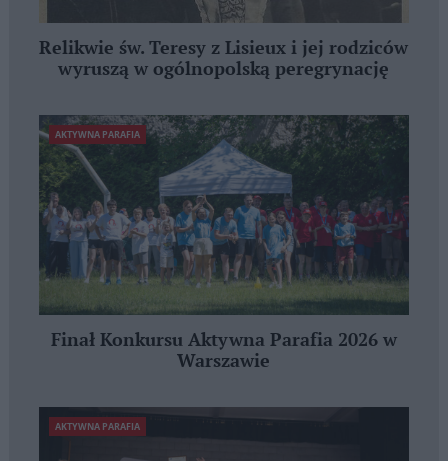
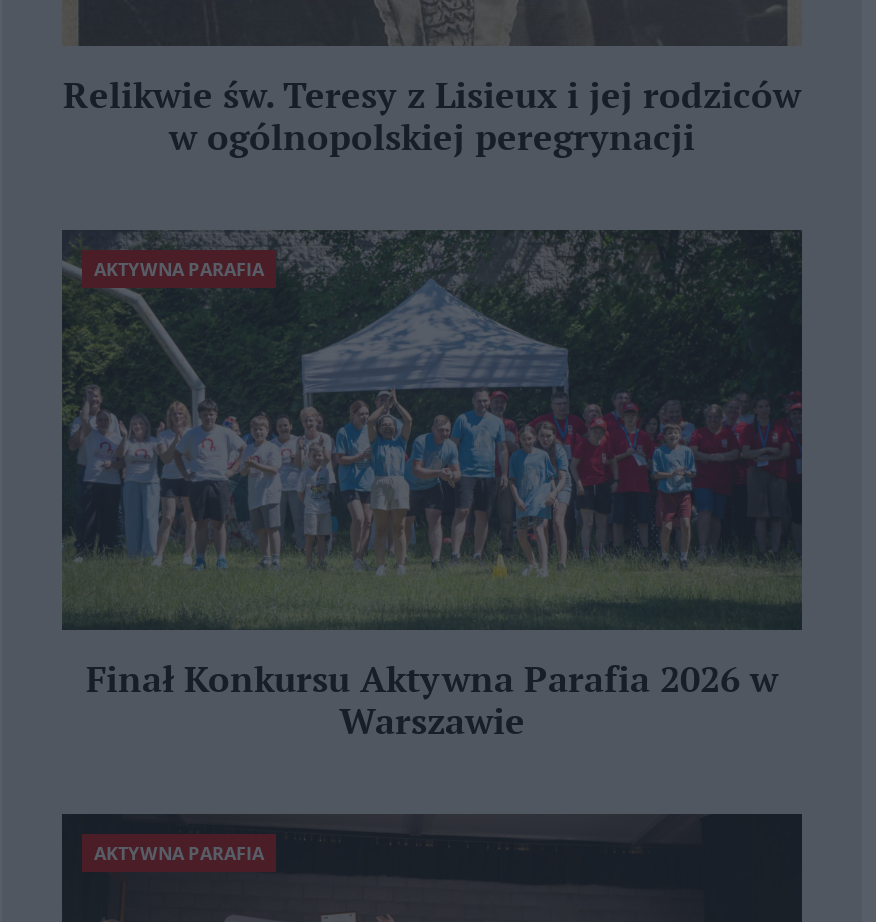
- wyruszą w ogólnopolską peregrynację
+ w ogólnopolskiej peregrynacji
